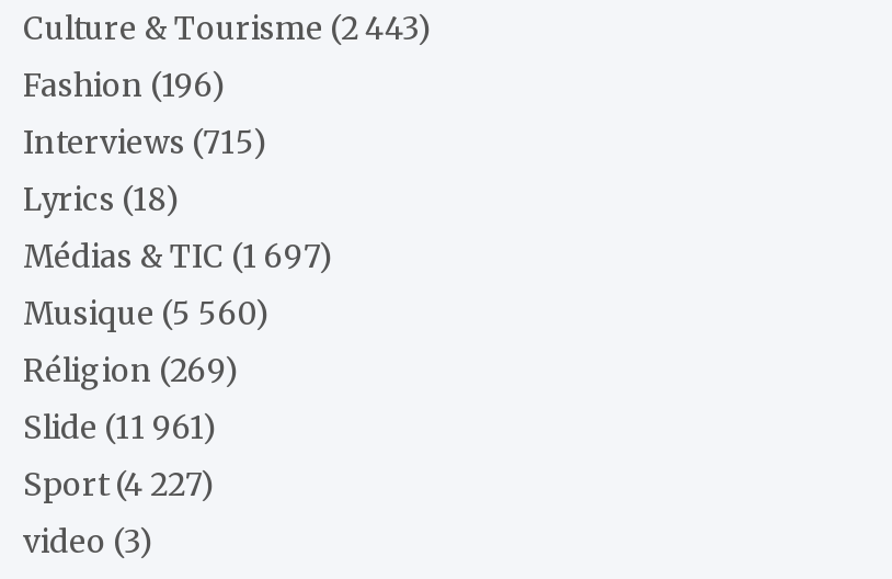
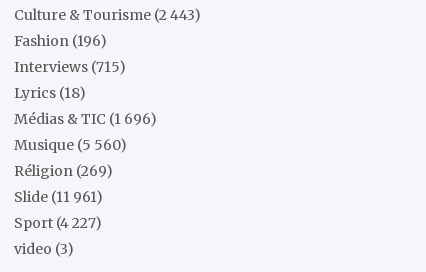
- Médias & TIC (1 697)
+ Médias & TIC (1 696)
